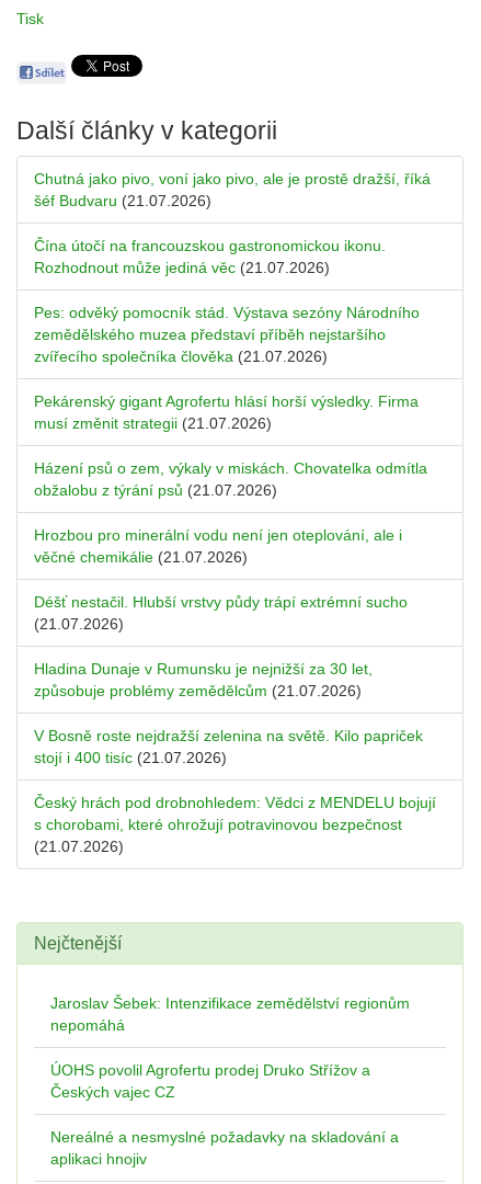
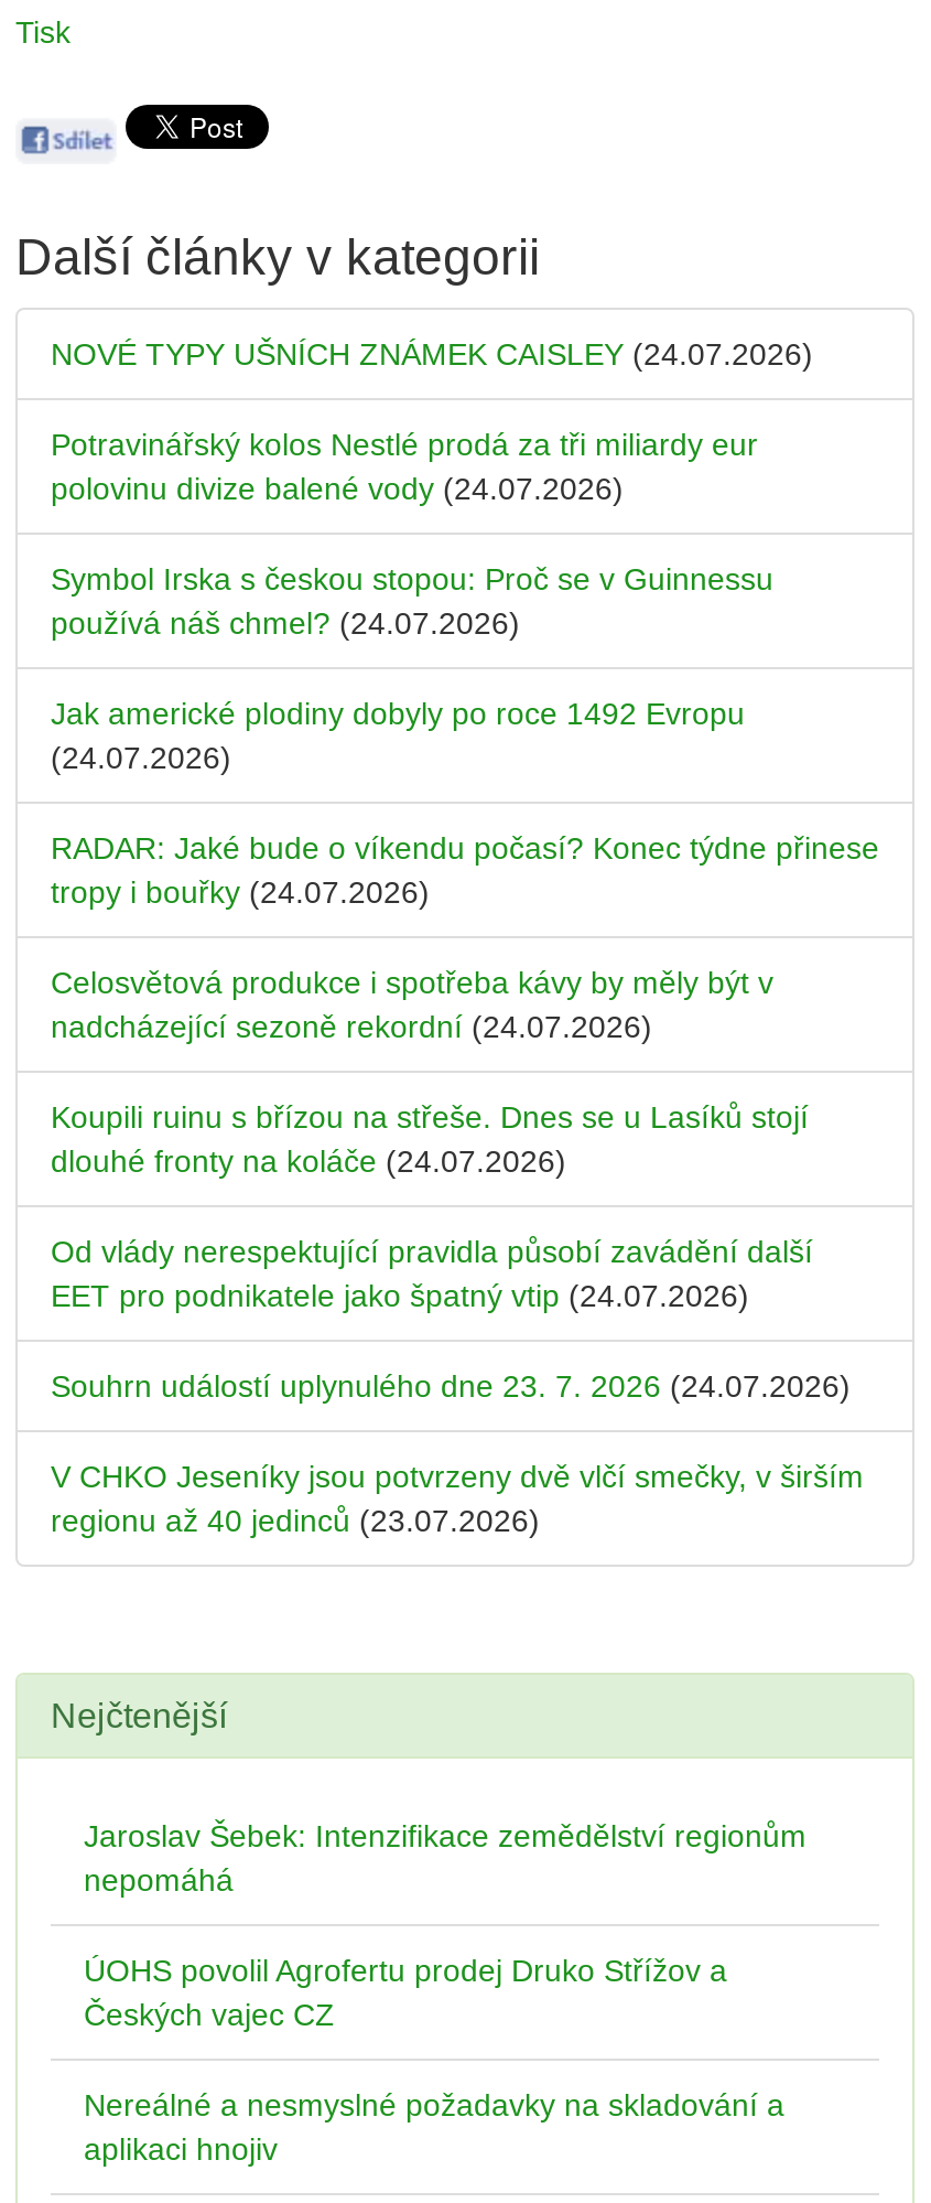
- Chutná jako pivo, voní jako pivo, ale je prostě dražší, říká
- šéf Budvaru (21.07.2026)
+ NOVÉ TYPY UŠNÍCH ZNÁMEK CAISLEY (24.07.2026)

- Čína útočí na francouzskou gastronomickou ikonu.
- Rozhodnout může jediná věc (21.07.2026)
+ Potravinářský kolos Nestlé prodá za tři miliardy eur
+ polovinu divize balené vody (24.07.2026)

- Pes: odvěký pomocník stád. Výstava sezóny Národního
- zemědělského muzea představí příběh nejstaršího
- zvířecího společníka člověka (21.07.2026)
+ Symbol Irska s českou stopou: Proč se v Guinnessu
+ používá náš chmel? (24.07.2026)

- Pekárenský gigant Agrofertu hlásí horší výsledky. Firma
- musí změnit strategii (21.07.2026)
+ Jak americké plodiny dobyly po roce 1492 Evropu
+ (24.07.2026)

- Házení psů o zem, výkaly v miskách. Chovatelka odmítla
- obžalobu z týrání psů (21.07.2026)
+ RADAR: Jaké bude o víkendu počasí? Konec týdne přinese
+ tropy i bouřky (24.07.2026)

- Hrozbou pro minerální vodu není jen oteplování, ale i
- věčné chemikálie (21.07.2026)
+ Celosvětová produkce i spotřeba kávy by měly být v
+ nadcházející sezoně rekordní (24.07.2026)

- Déšť nestačil. Hlubší vrstvy půdy trápí extrémní sucho
- (21.07.2026)
+ Koupili ruinu s břízou na střeše. Dnes se u Lasíků stojí
+ dlouhé fronty na koláče (24.07.2026)

- Hladina Dunaje v Rumunsku je nejnižší za 30 let,
- způsobuje problémy zemědělcům (21.07.2026)
+ Od vlády nerespektující pravidla působí zavádění další
+ EET pro podnikatele jako špatný vtip (24.07.2026)

- V Bosně roste nejdražší zelenina na světě. Kilo papriček
- stojí i 400 tisíc (21.07.2026)
+ Souhrn událostí uplynulého dne 23. 7. 2026 (24.07.2026)

- Český hrách pod drobnohledem: Vědci z MENDELU bojují
- s chorobami, které ohrožují potravinovou bezpečnost
- (21.07.2026)
+ V CHKO Jeseníky jsou potvrzeny dvě vlčí smečky, v širším
+ regionu až 40 jedinců (23.07.2026)
